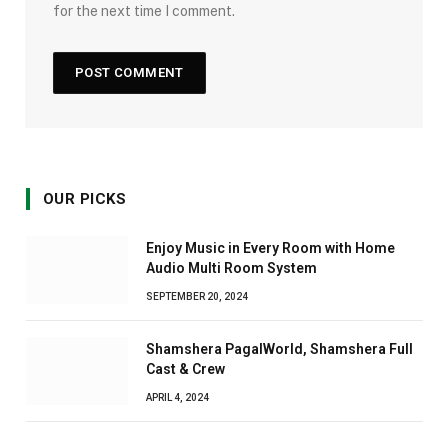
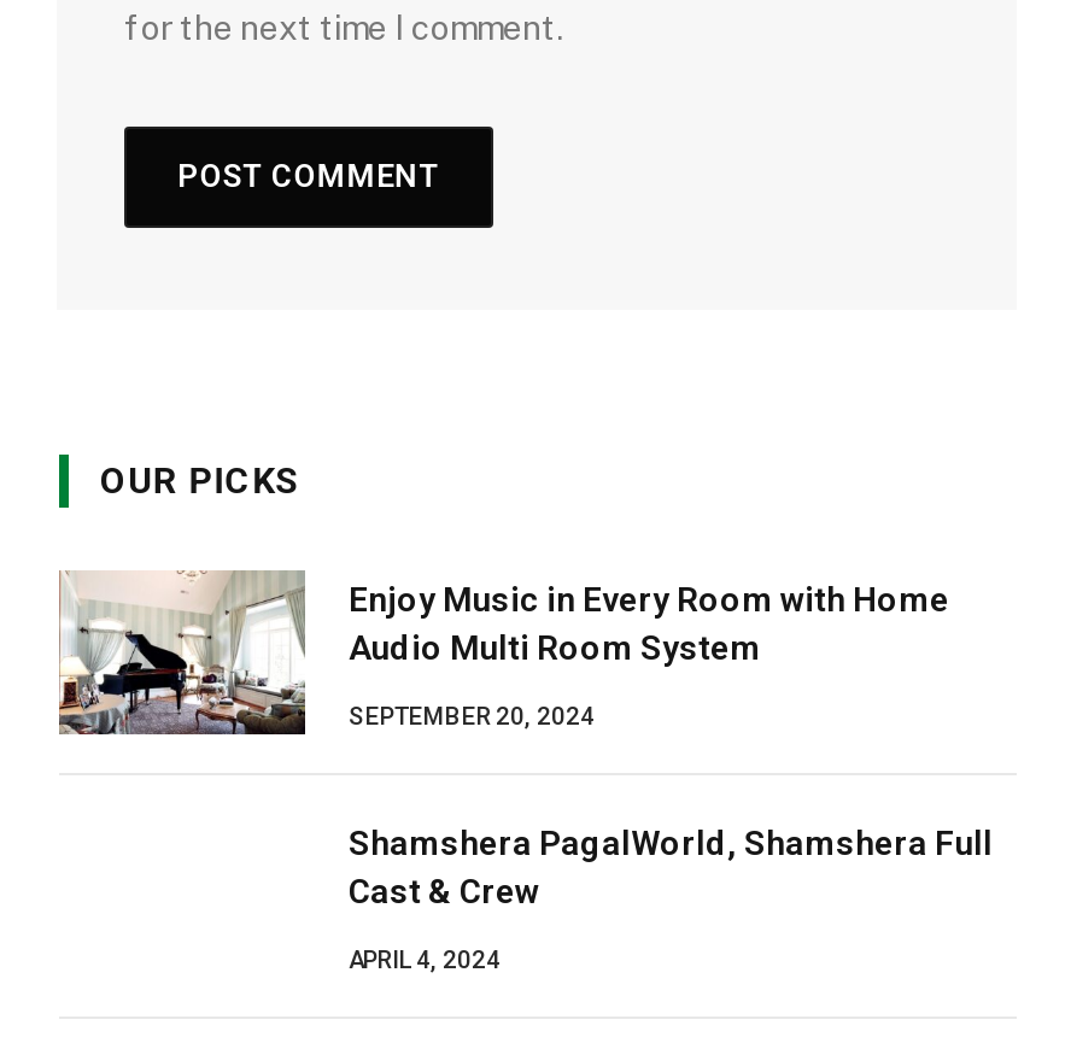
+ [image]
